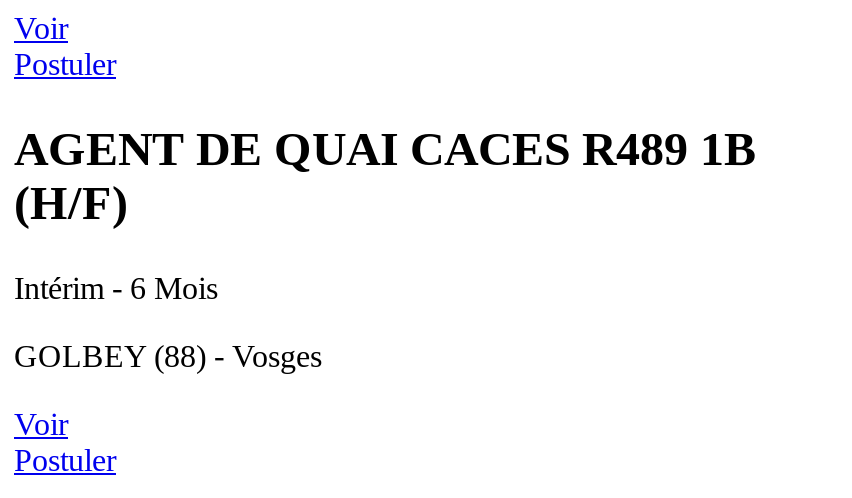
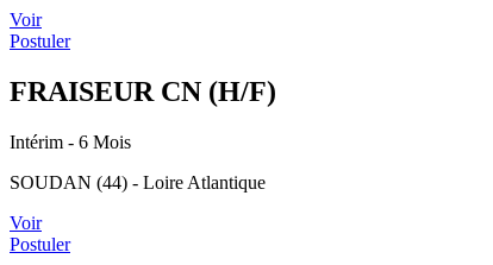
- AGENT DE QUAI CACES R489 1B
- (H/F)
+ FRAISEUR CN (H/F)

- GOLBEY (88) - Vosges
+ SOUDAN (44) - Loire Atlantique
